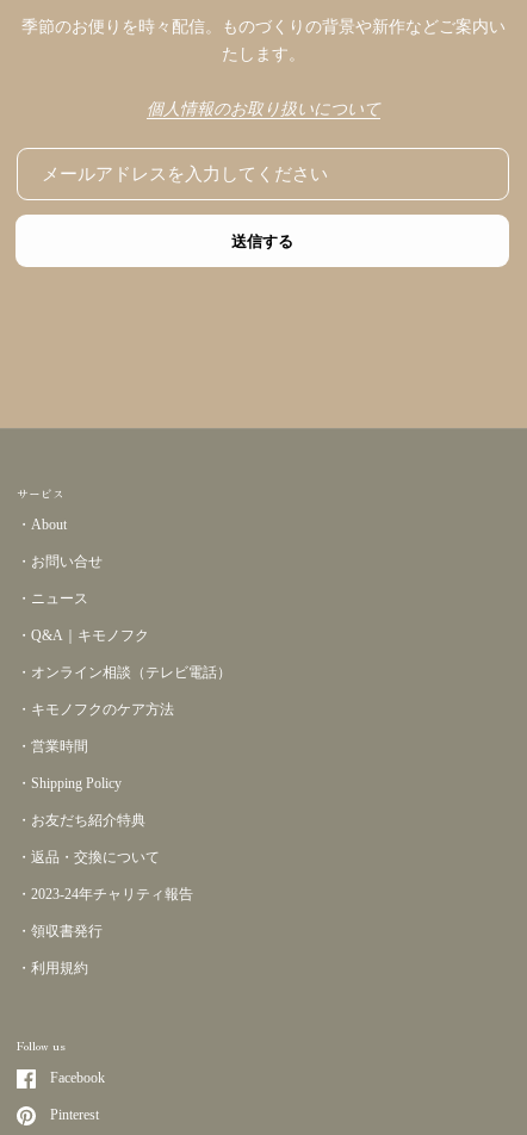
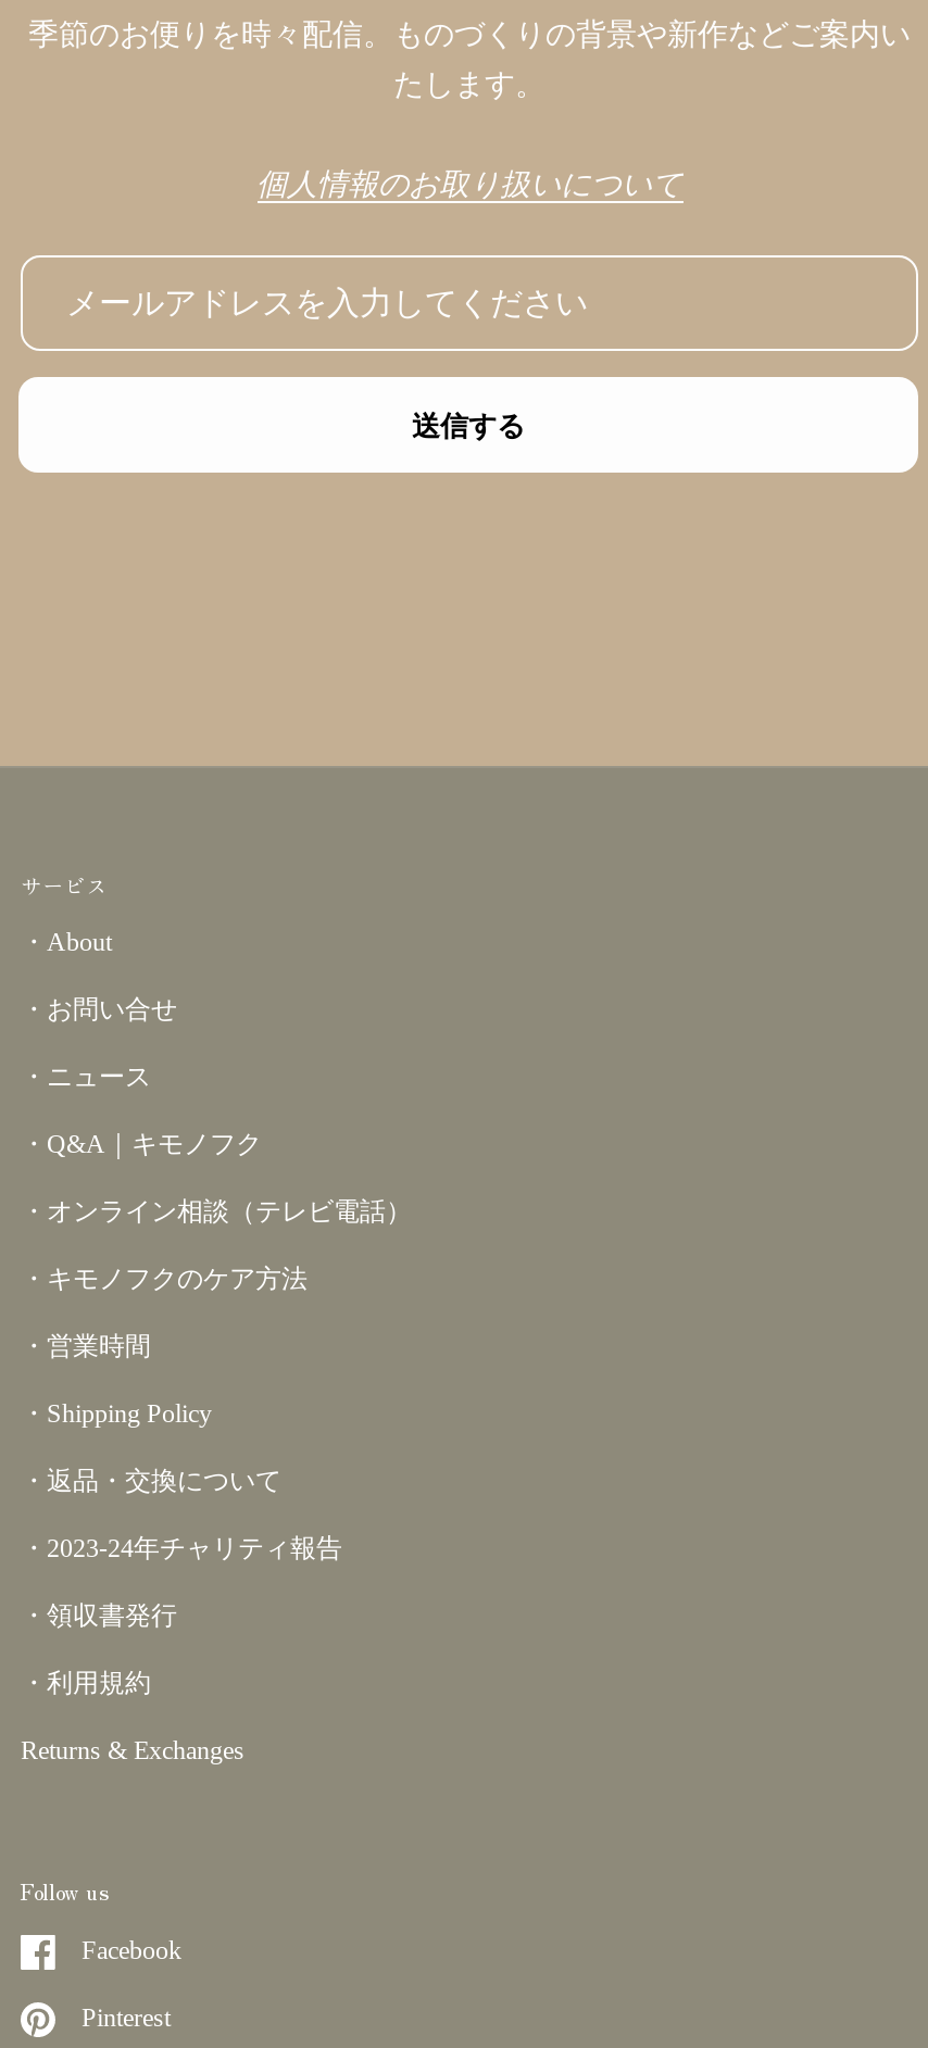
- ・お友だち紹介特典

moved up: ・返品・交換について | ・2023-24年チャリティ報告 | ・領収書発行 | ・利用規約

+ Returns & Exchanges
